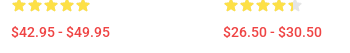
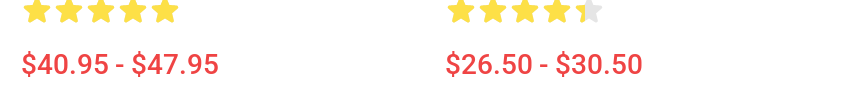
- $42.95 - $49.95
+ $40.95 - $47.95
